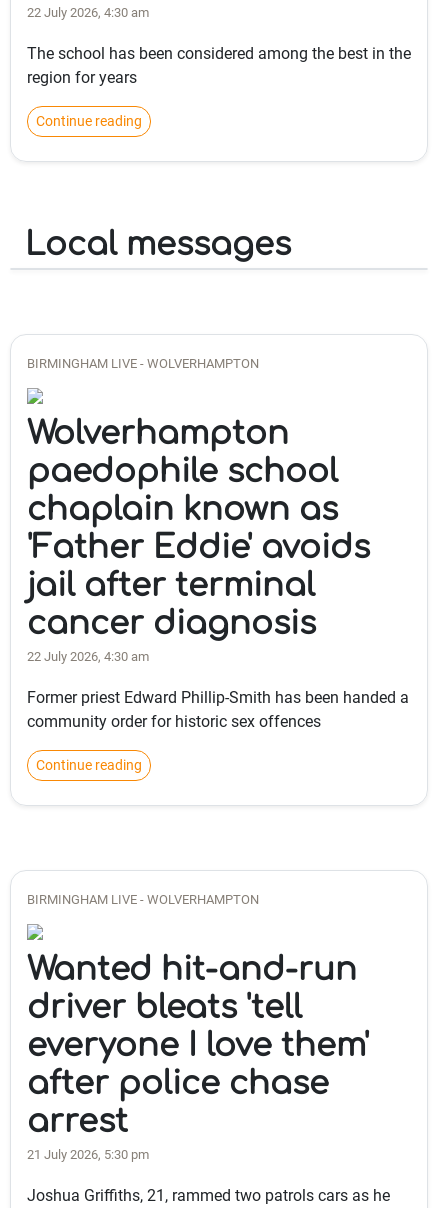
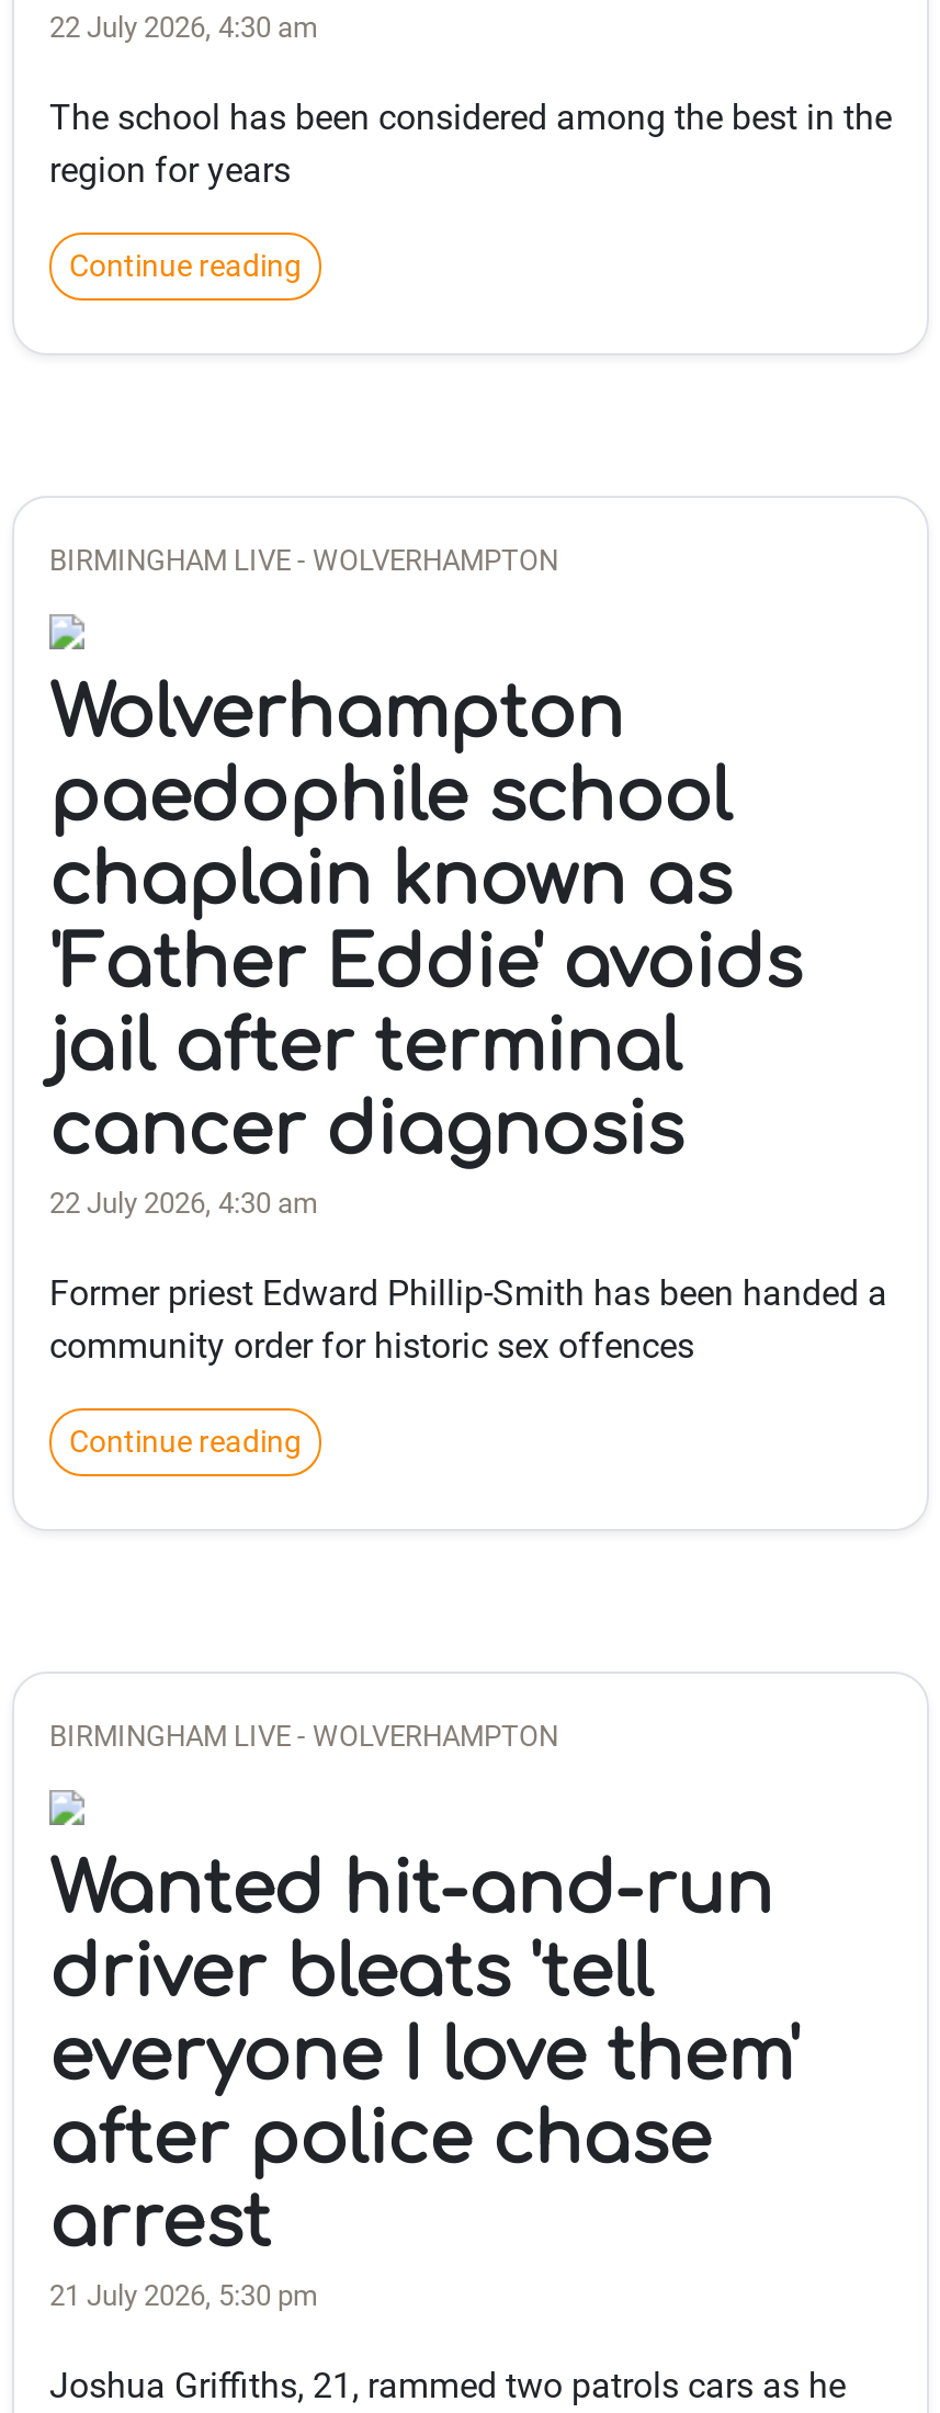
- Local messages
